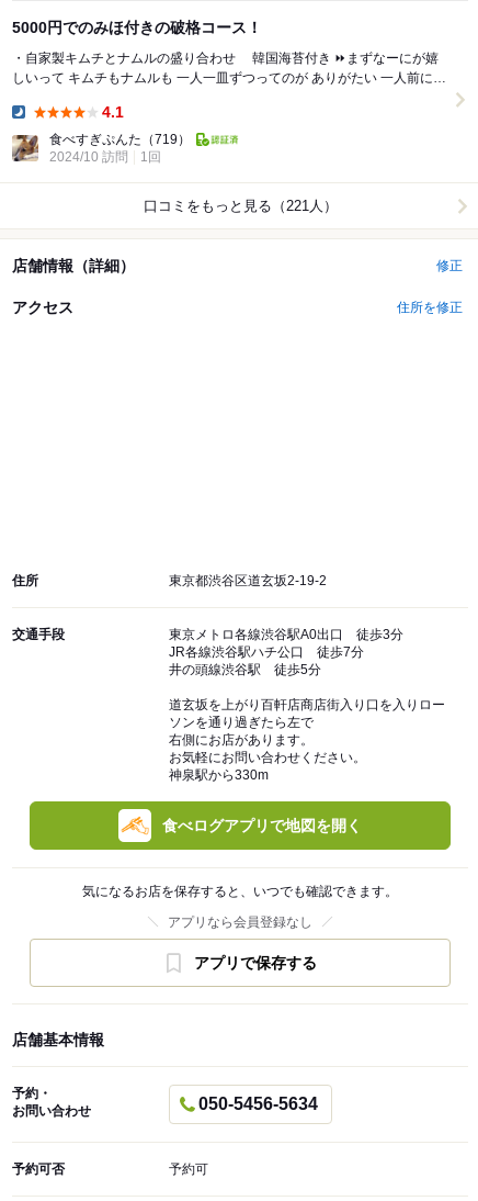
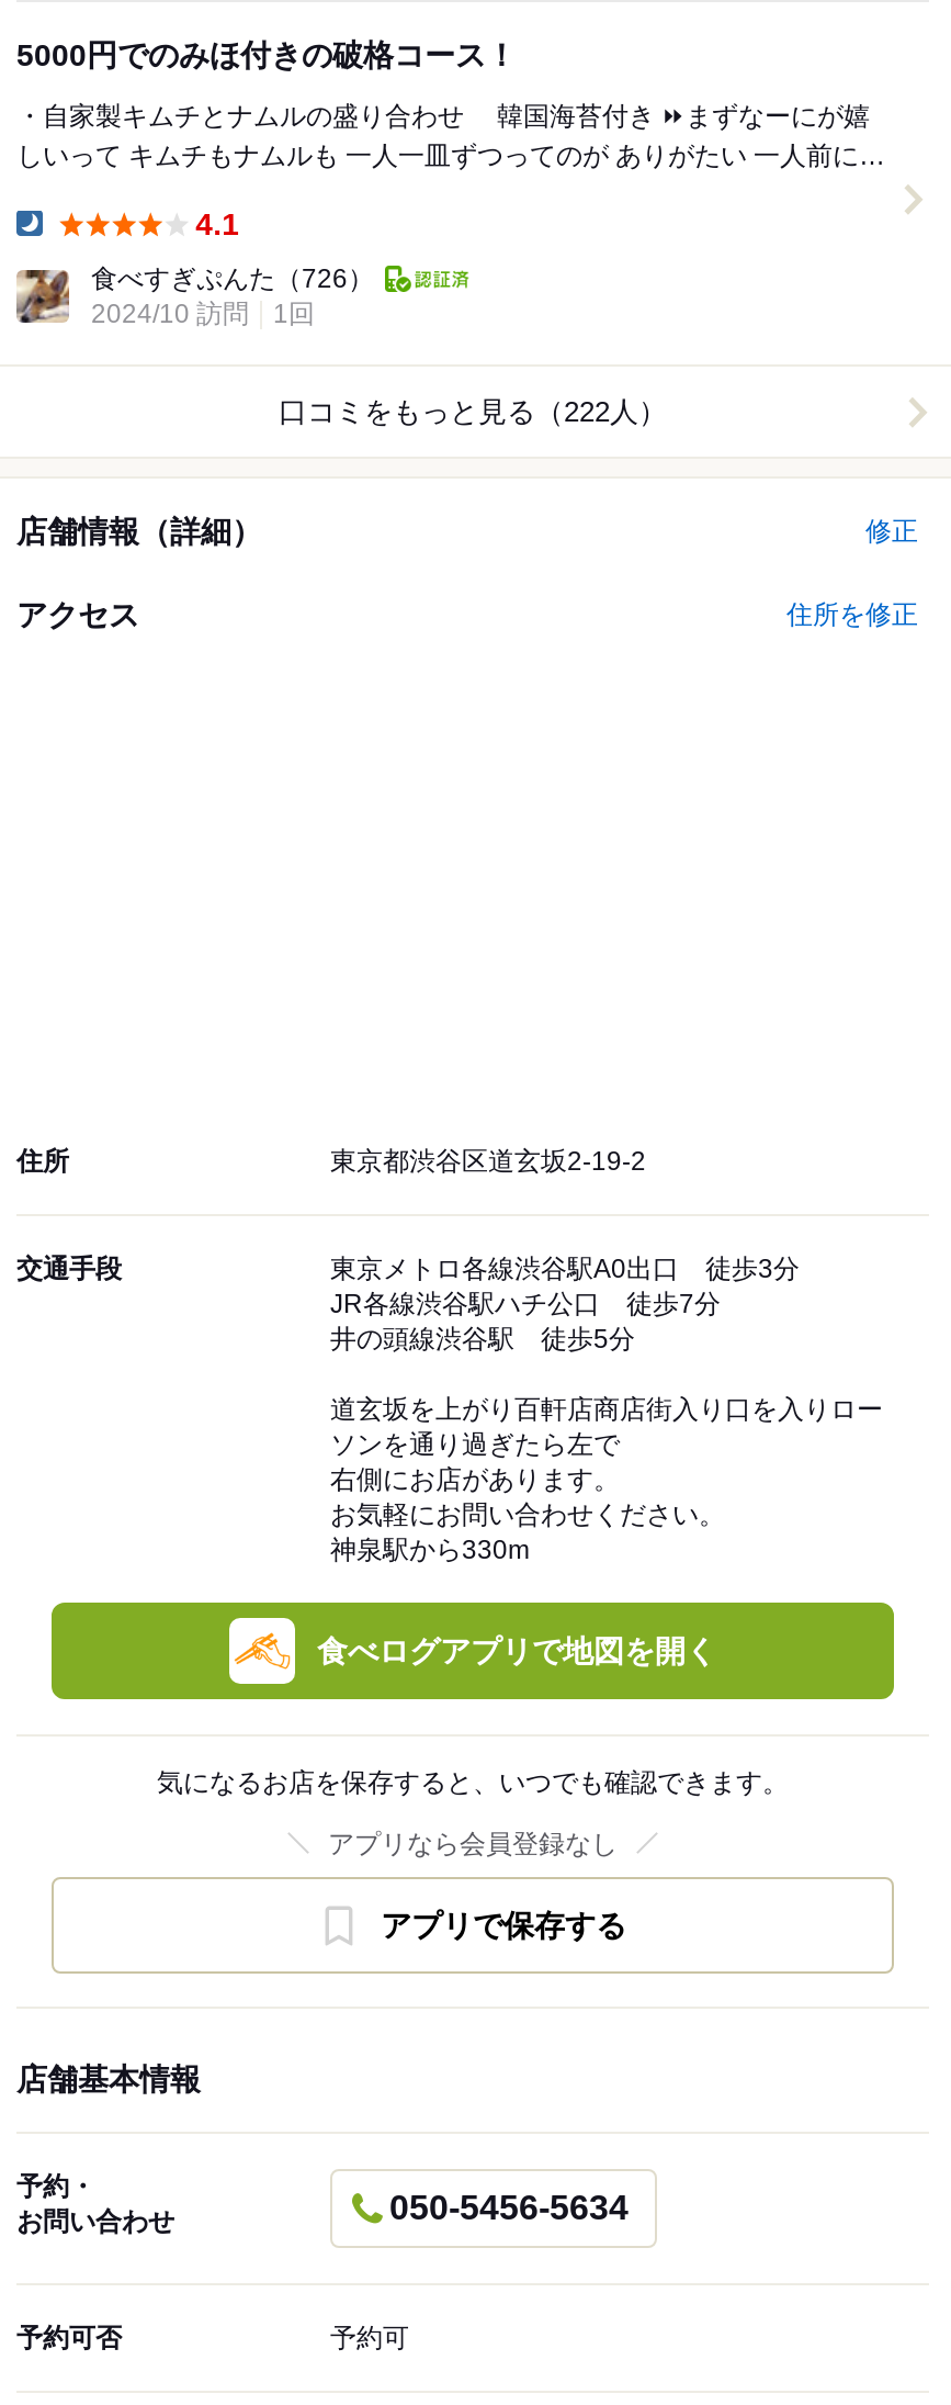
- 食べすぎぷんた（719）
+ 食べすぎぷんた（726）

- 口コミをもっと見る（221人）
+ 口コミをもっと見る（222人）
